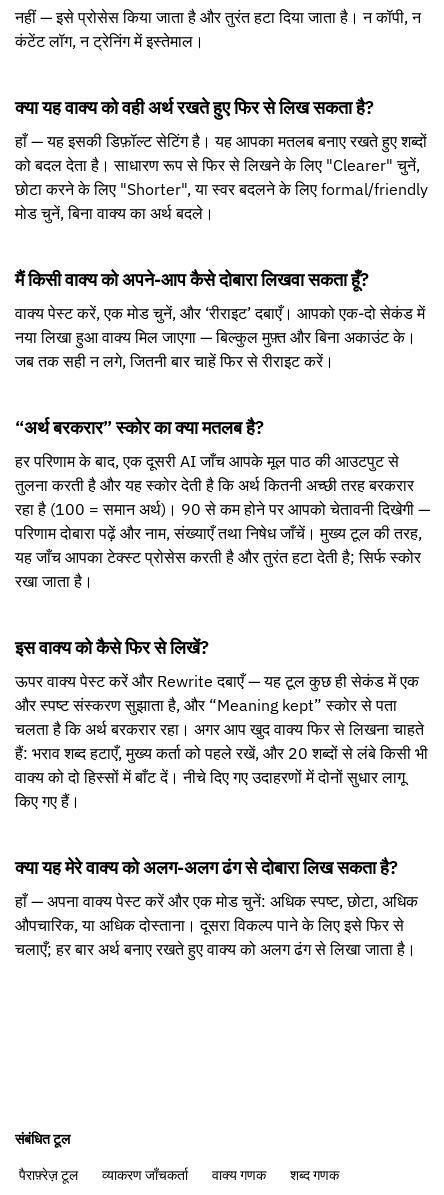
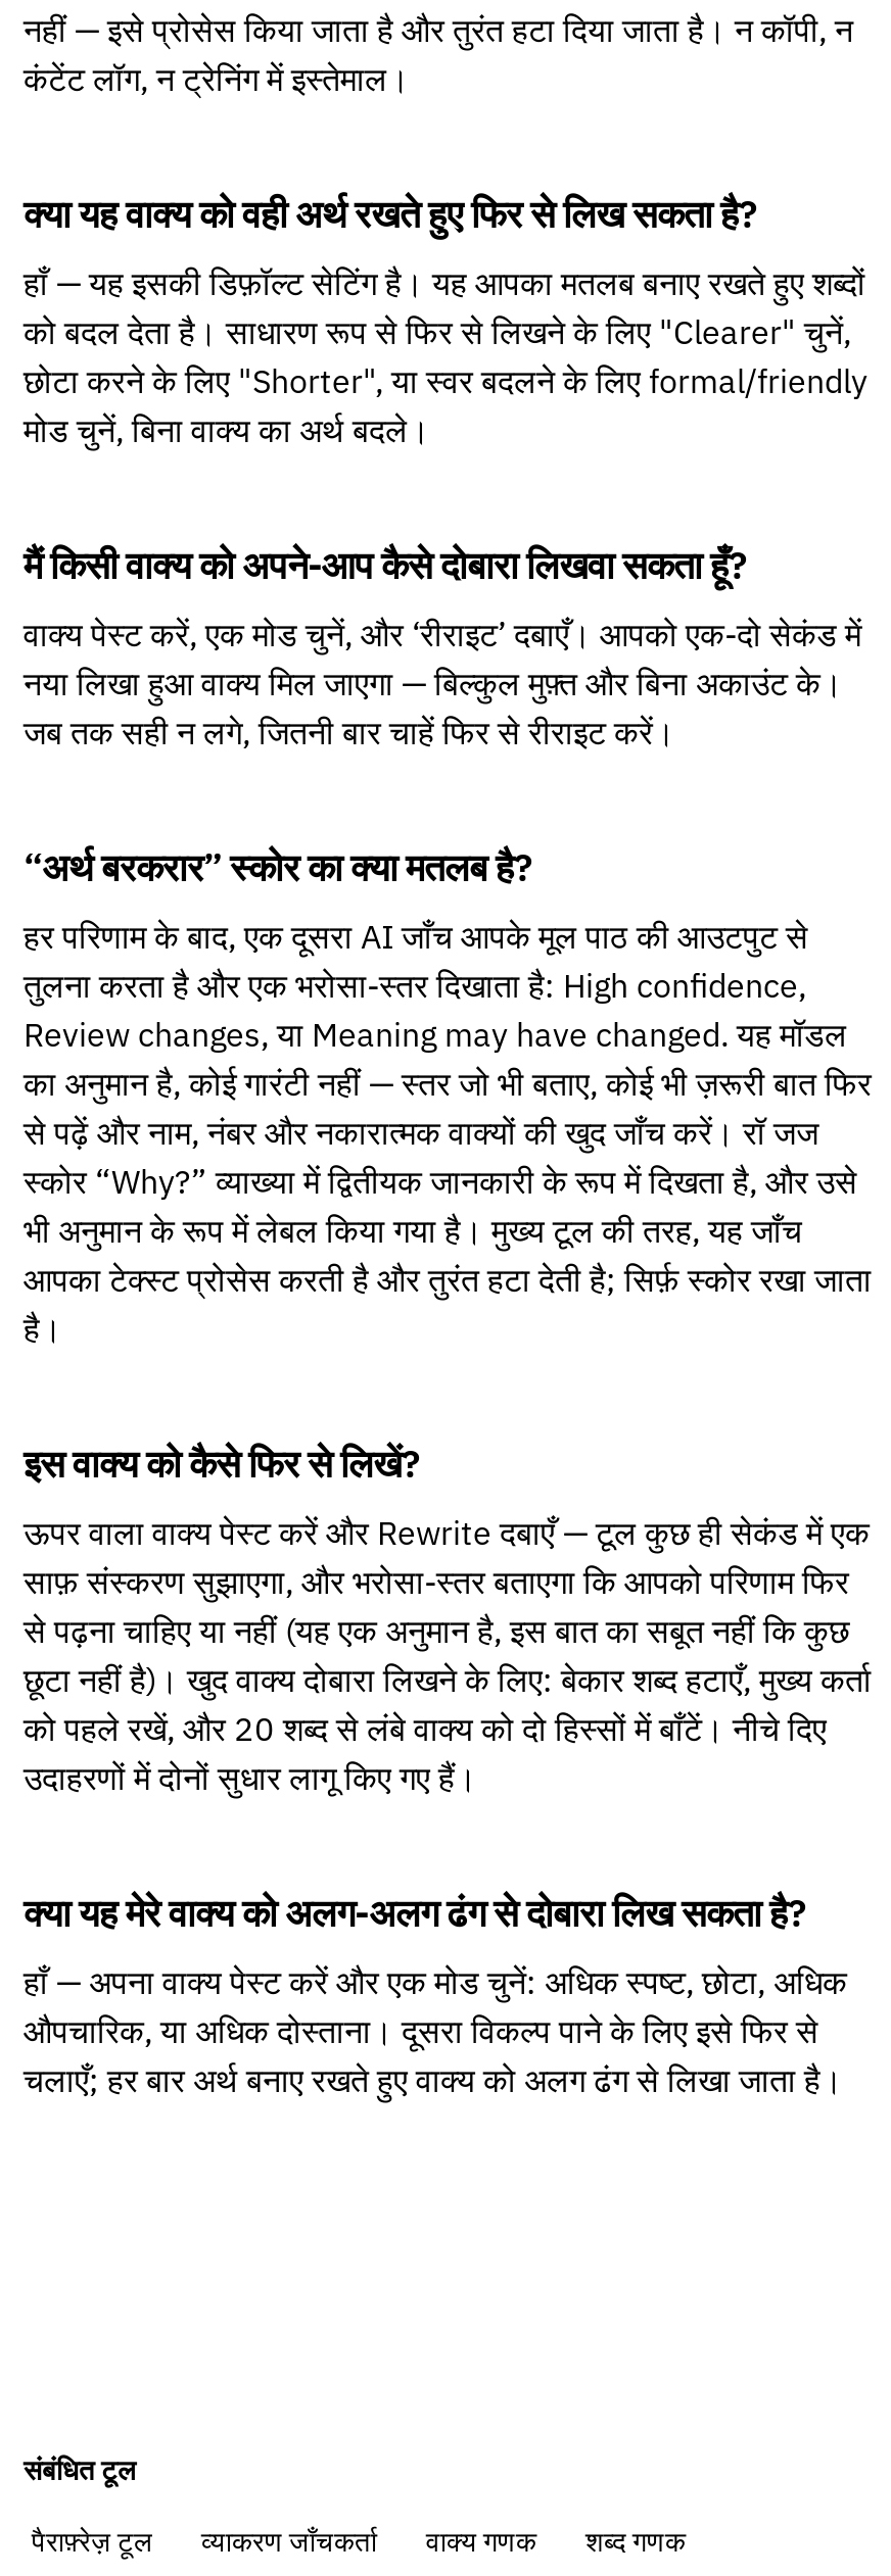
- हर परिणाम के बाद, एक दूसरी AI जाँच आपके मूल पाठ की आउटपुट से
- तुलना करती है और यह स्कोर देती है कि अर्थ कितनी अच्छी तरह बरकरार
- रहा है (100 = समान अर्थ)। 90 से कम होने पर आपको चेतावनी दिखेगी —
- परिणाम दोबारा पढ़ें और नाम, संख्याएँ तथा निषेध जाँचें। मुख्य टूल की तरह,
- यह जाँच आपका टेक्स्ट प्रोसेस करती है और तुरंत हटा देती है; सिर्फ स्कोर
- रखा जाता है।
+ हर परिणाम के बाद, एक दूसरा AI जाँच आपके मूल पाठ की आउटपुट से
+ तुलना करता है और एक भरोसा-स्तर दिखाता है: High confidence,
+ Review changes, या Meaning may have changed. यह मॉडल
+ का अनुमान है, कोई गारंटी नहीं — स्तर जो भी बताए, कोई भी ज़रूरी बात फिर
+ से पढ़ें और नाम, नंबर और नकारात्मक वाक्यों की खुद जाँच करें। रॉ जज
+ स्कोर “Why?” व्याख्या में द्वितीयक जानकारी के रूप में दिखता है, और उसे
+ भी अनुमान के रूप में लेबल किया गया है। मुख्य टूल की तरह, यह जाँच
+ आपका टेक्स्ट प्रोसेस करती है और तुरंत हटा देती है; सिर्फ़ स्कोर रखा जाता
+ है।

- ऊपर वाक्य पेस्ट करें और Rewrite दबाएँ — यह टूल कुछ ही सेकंड में एक
- और स्पष्ट संस्करण सुझाता है, और “Meaning kept” स्कोर से पता
- चलता है कि अर्थ बरकरार रहा। अगर आप खुद वाक्य फिर से लिखना चाहते
- हैं: भराव शब्द हटाएँ, मुख्य कर्ता को पहले रखें, और 20 शब्दों से लंबे किसी भी
- वाक्य को दो हिस्सों में बाँट दें। नीचे दिए गए उदाहरणों में दोनों सुधार लागू
- किए गए हैं।
+ ऊपर वाला वाक्य पेस्ट करें और Rewrite दबाएँ — टूल कुछ ही सेकंड में एक
+ साफ़ संस्करण सुझाएगा, और भरोसा-स्तर बताएगा कि आपको परिणाम फिर
+ से पढ़ना चाहिए या नहीं (यह एक अनुमान है, इस बात का सबूत नहीं कि कुछ
+ छूटा नहीं है)। खुद वाक्य दोबारा लिखने के लिए: बेकार शब्द हटाएँ, मुख्य कर्ता
+ को पहले रखें, और 20 शब्द से लंबे वाक्य को दो हिस्सों में बाँटें। नीचे दिए
+ उदाहरणों में दोनों सुधार लागू किए गए हैं।
